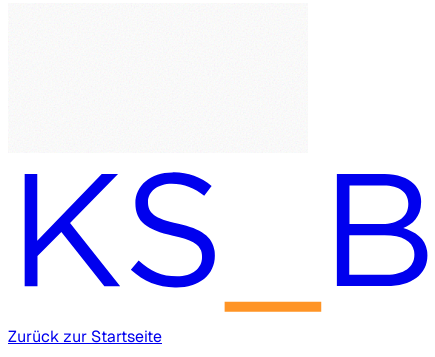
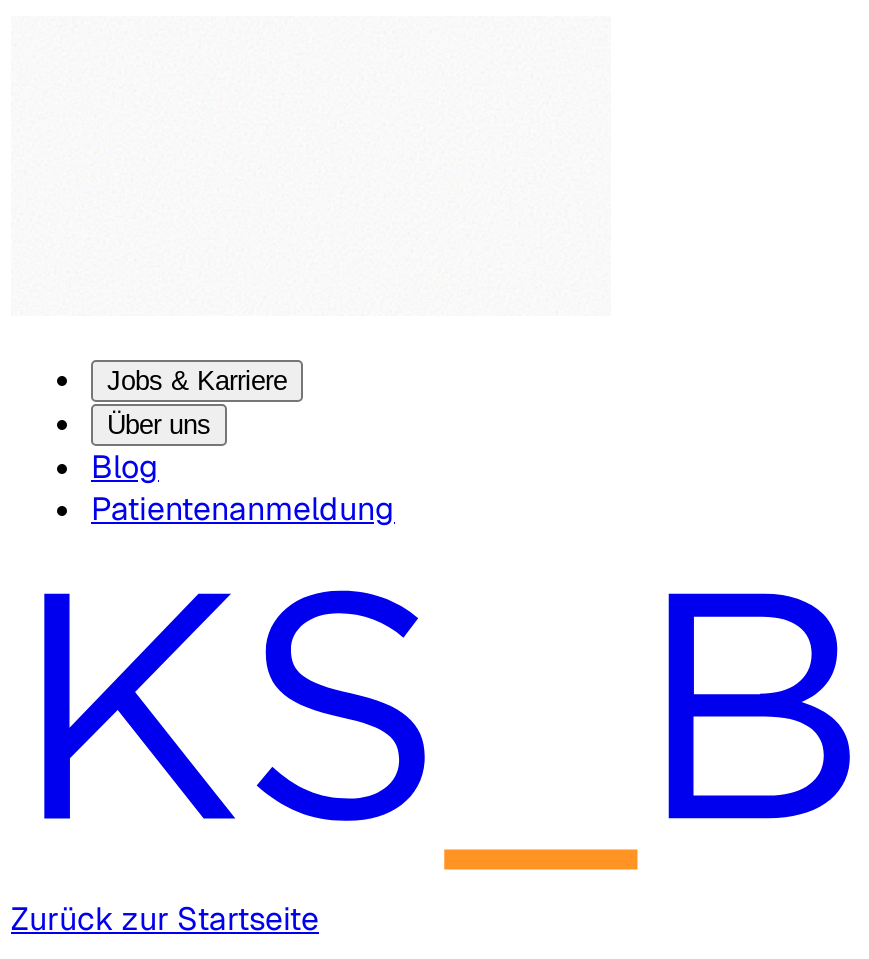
+ Jobs & Karriere
+ Über uns
+ Blog
+ Patientenanmeldung
